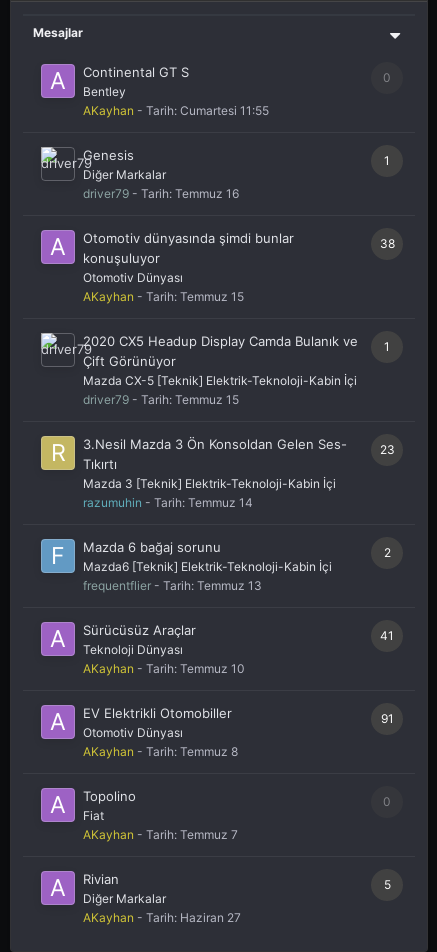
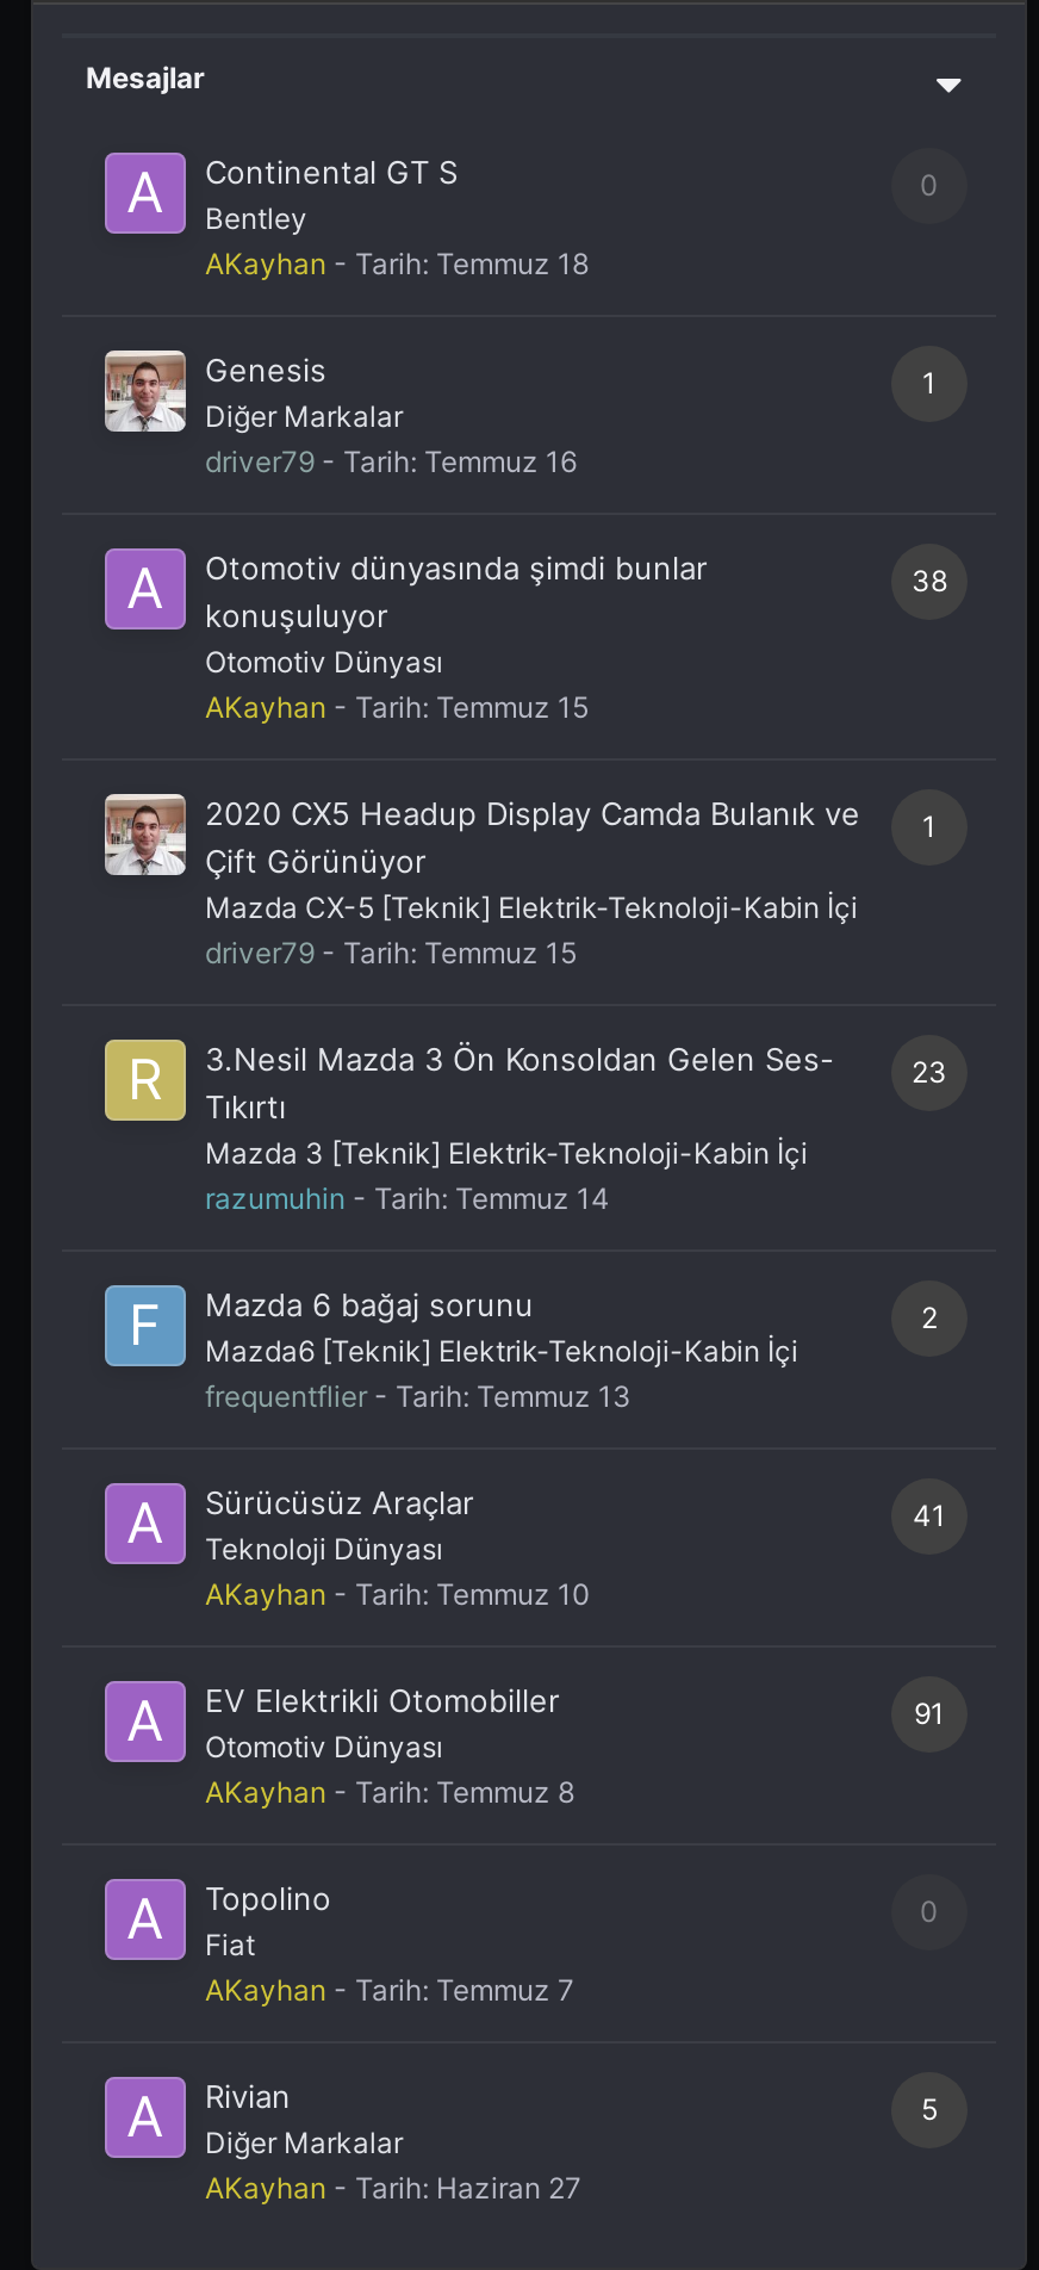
- AKayhan - Tarih: Cumartesi 11:55
+ AKayhan - Tarih: Temmuz 18

- [image]
+ [image]

- [image]
+ [image]
